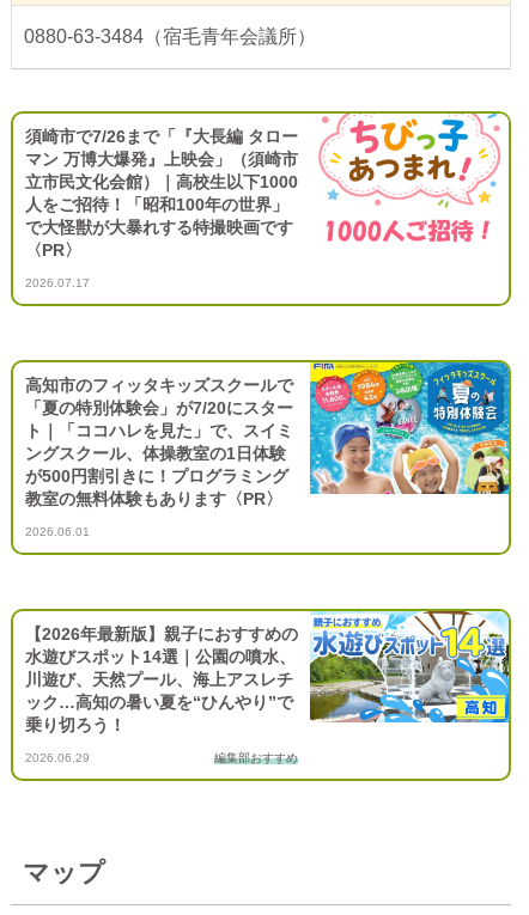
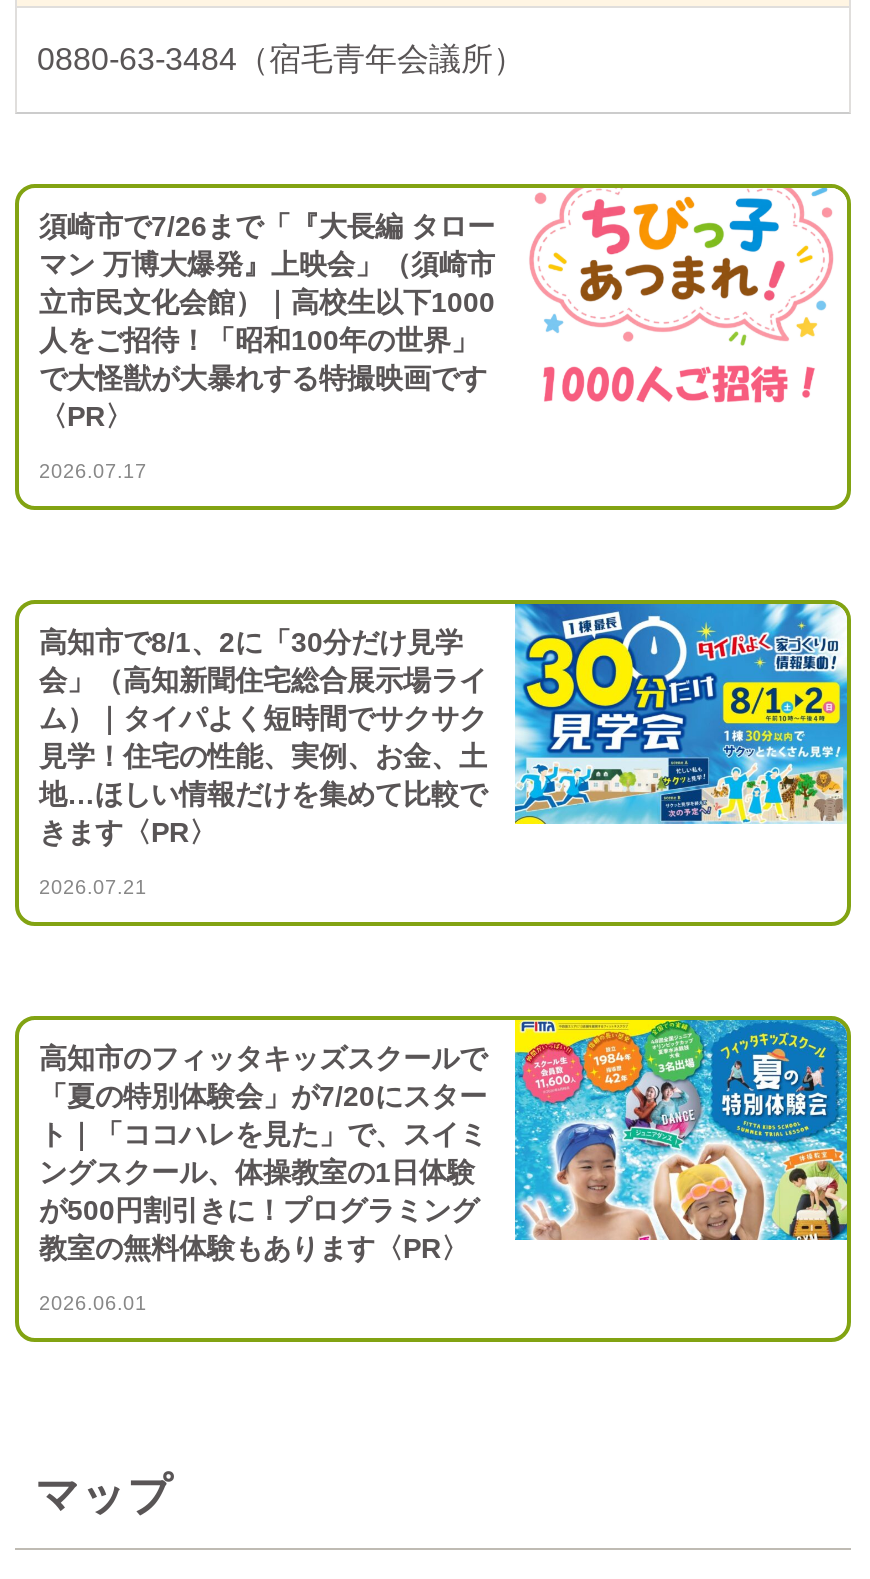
+ [image]
+ 高知市で8/1、2に「30分だけ見学
+ 会」（高知新聞住宅総合展示場ライ
+ ム）｜タイパよく短時間でサクサク
+ 見学！住宅の性能、実例、お金、土
+ 地…ほしい情報だけを集めて比較で
+ きます〈PR〉
+ 2026.07.21

moved down: [image] | 高知市のフィッタキッズスクールで | 「夏の特別体験会」が7/20にスター | ト｜「ココハレを見た」で、スイミ | ングスクール、体操教室の1日体験 | が500円割引きに！プログラミング | 教室の無料体験もあります〈PR〉 | 2026.06.01

- [image]
- 【2026年最新版】親子におすすめの
- 水遊びスポット14選｜公園の噴水、
- 川遊び、天然プール、海上アスレチ
- ック…高知の暑い夏を“ひんやり”で
- 乗り切ろう！
- 2026.06.29
- 編集部おすすめ
